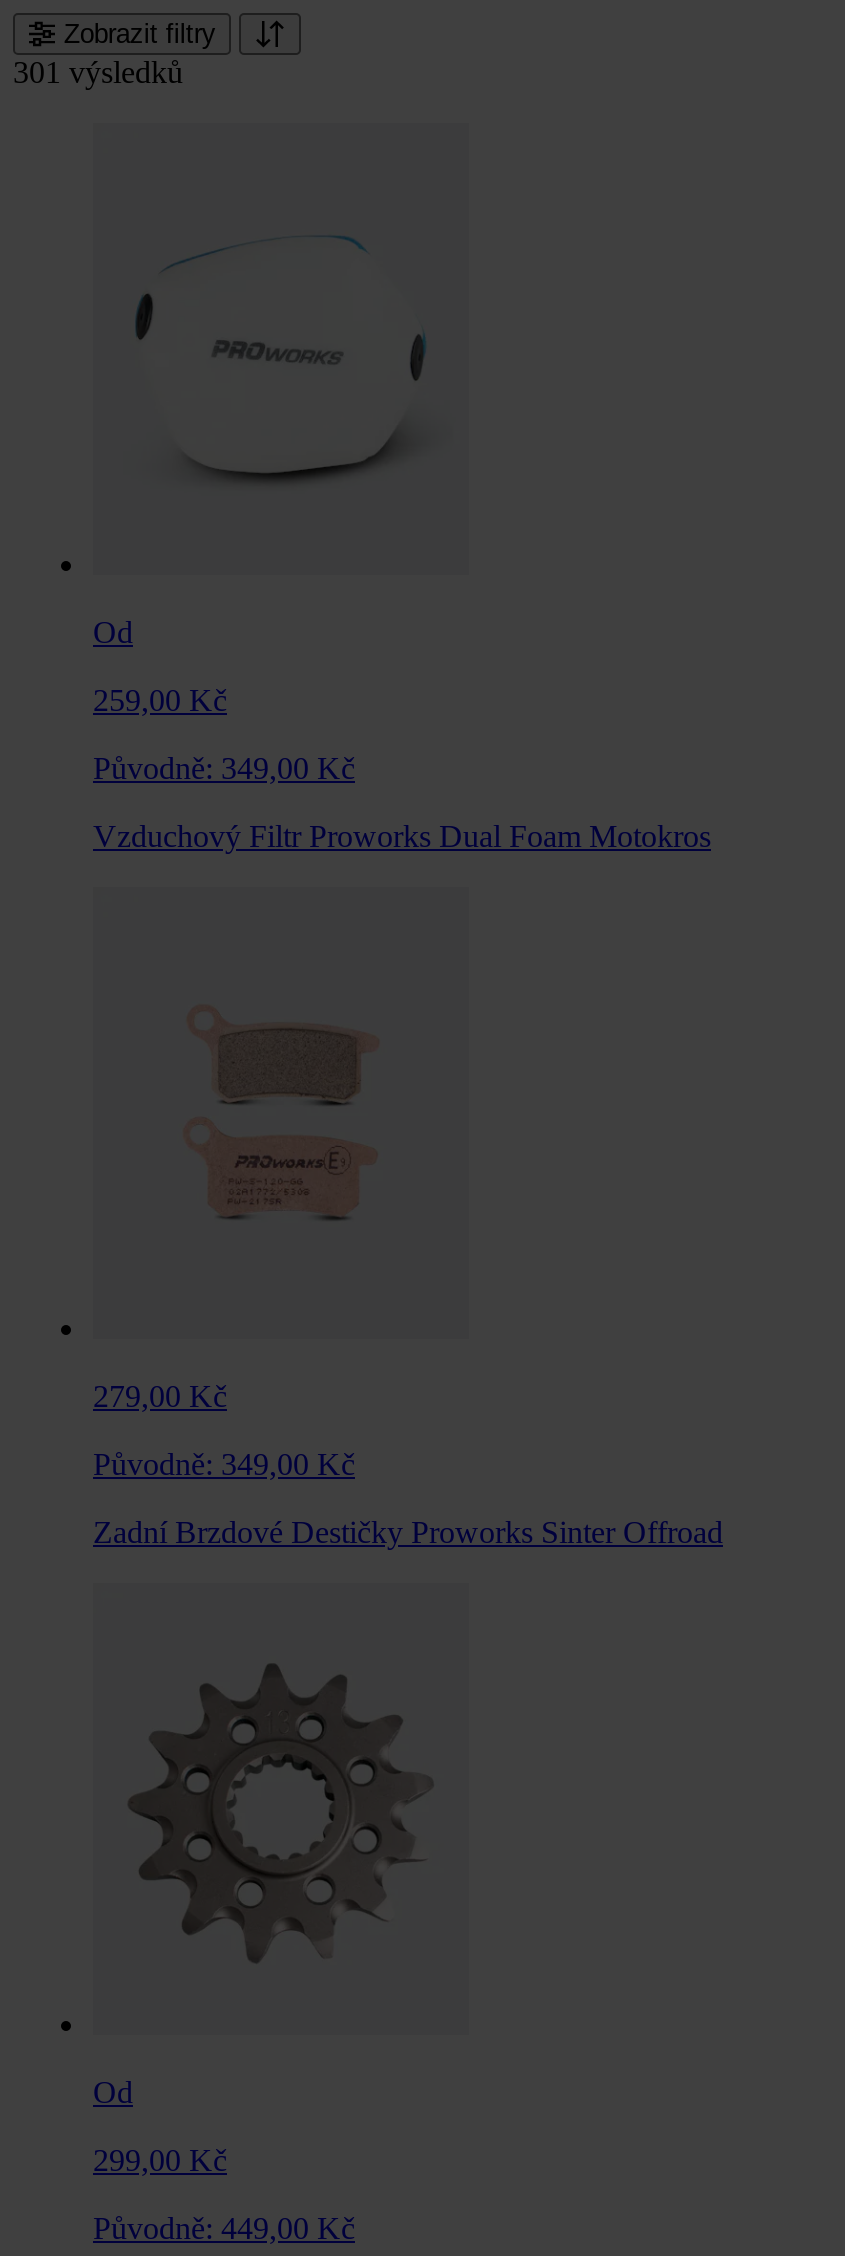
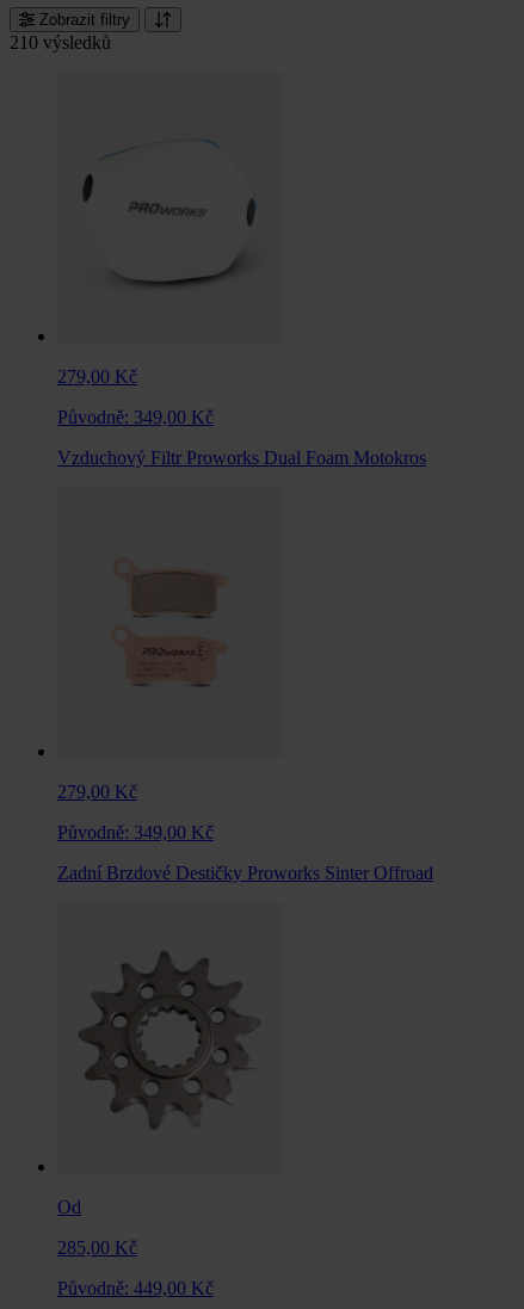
- 301 výsledků
+ 210 výsledků

- Od
- 259,00 Kč
+ 279,00 Kč

- 299,00 Kč
+ 285,00 Kč
